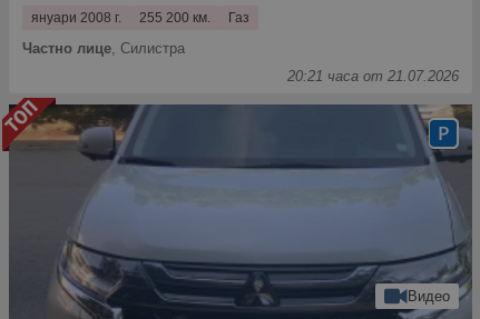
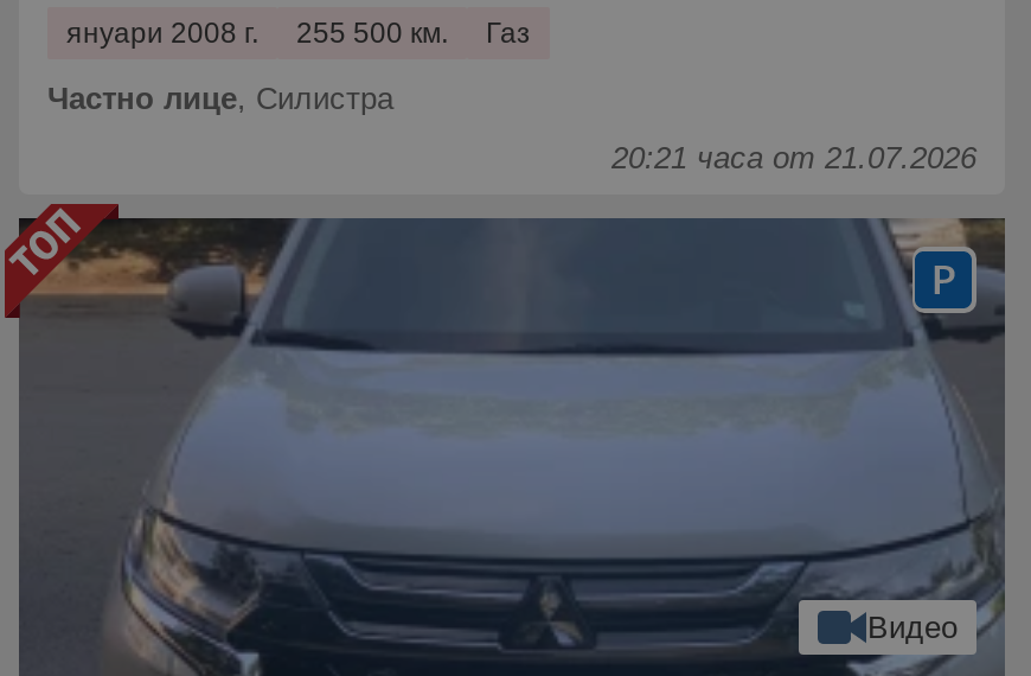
- януари 2008 г. 255 200 км. Газ
+ януари 2008 г. 255 500 км. Газ
